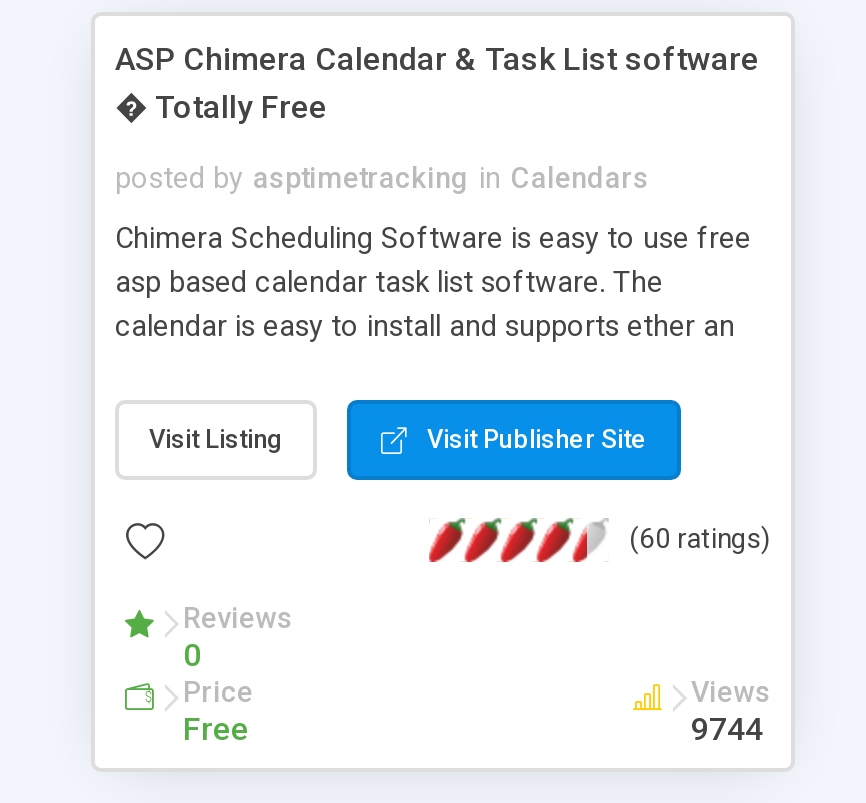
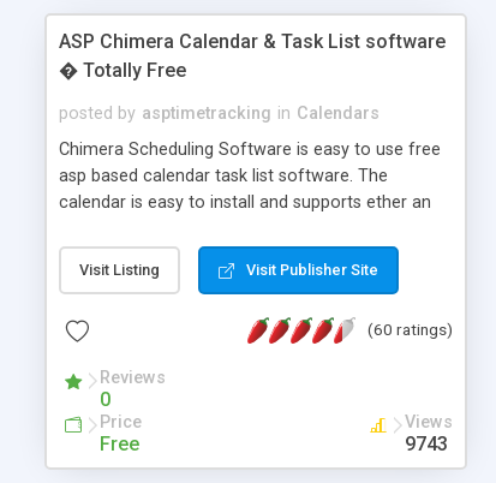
- 9744
+ 9743
